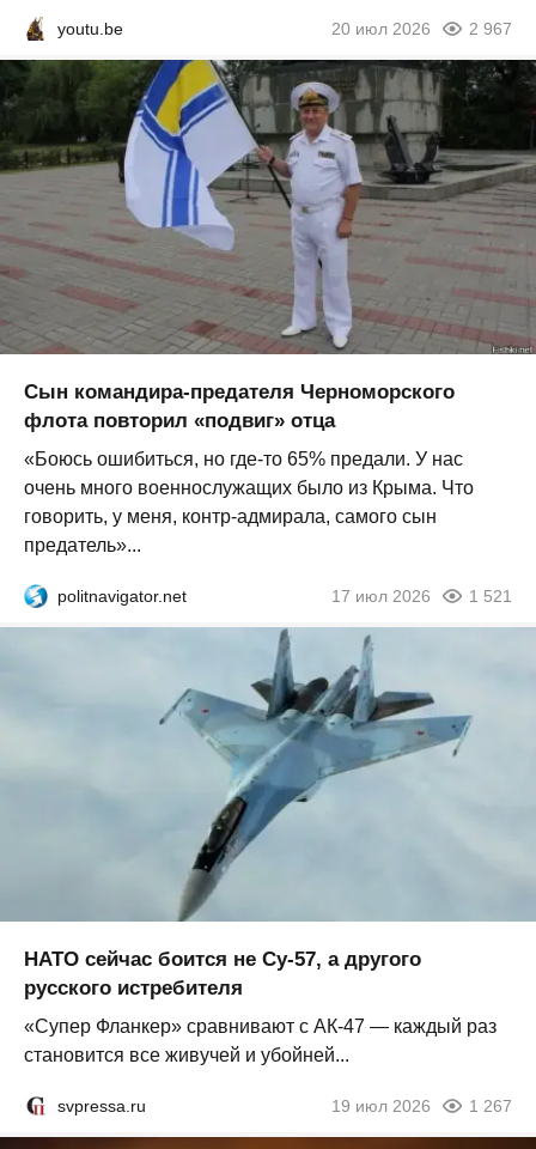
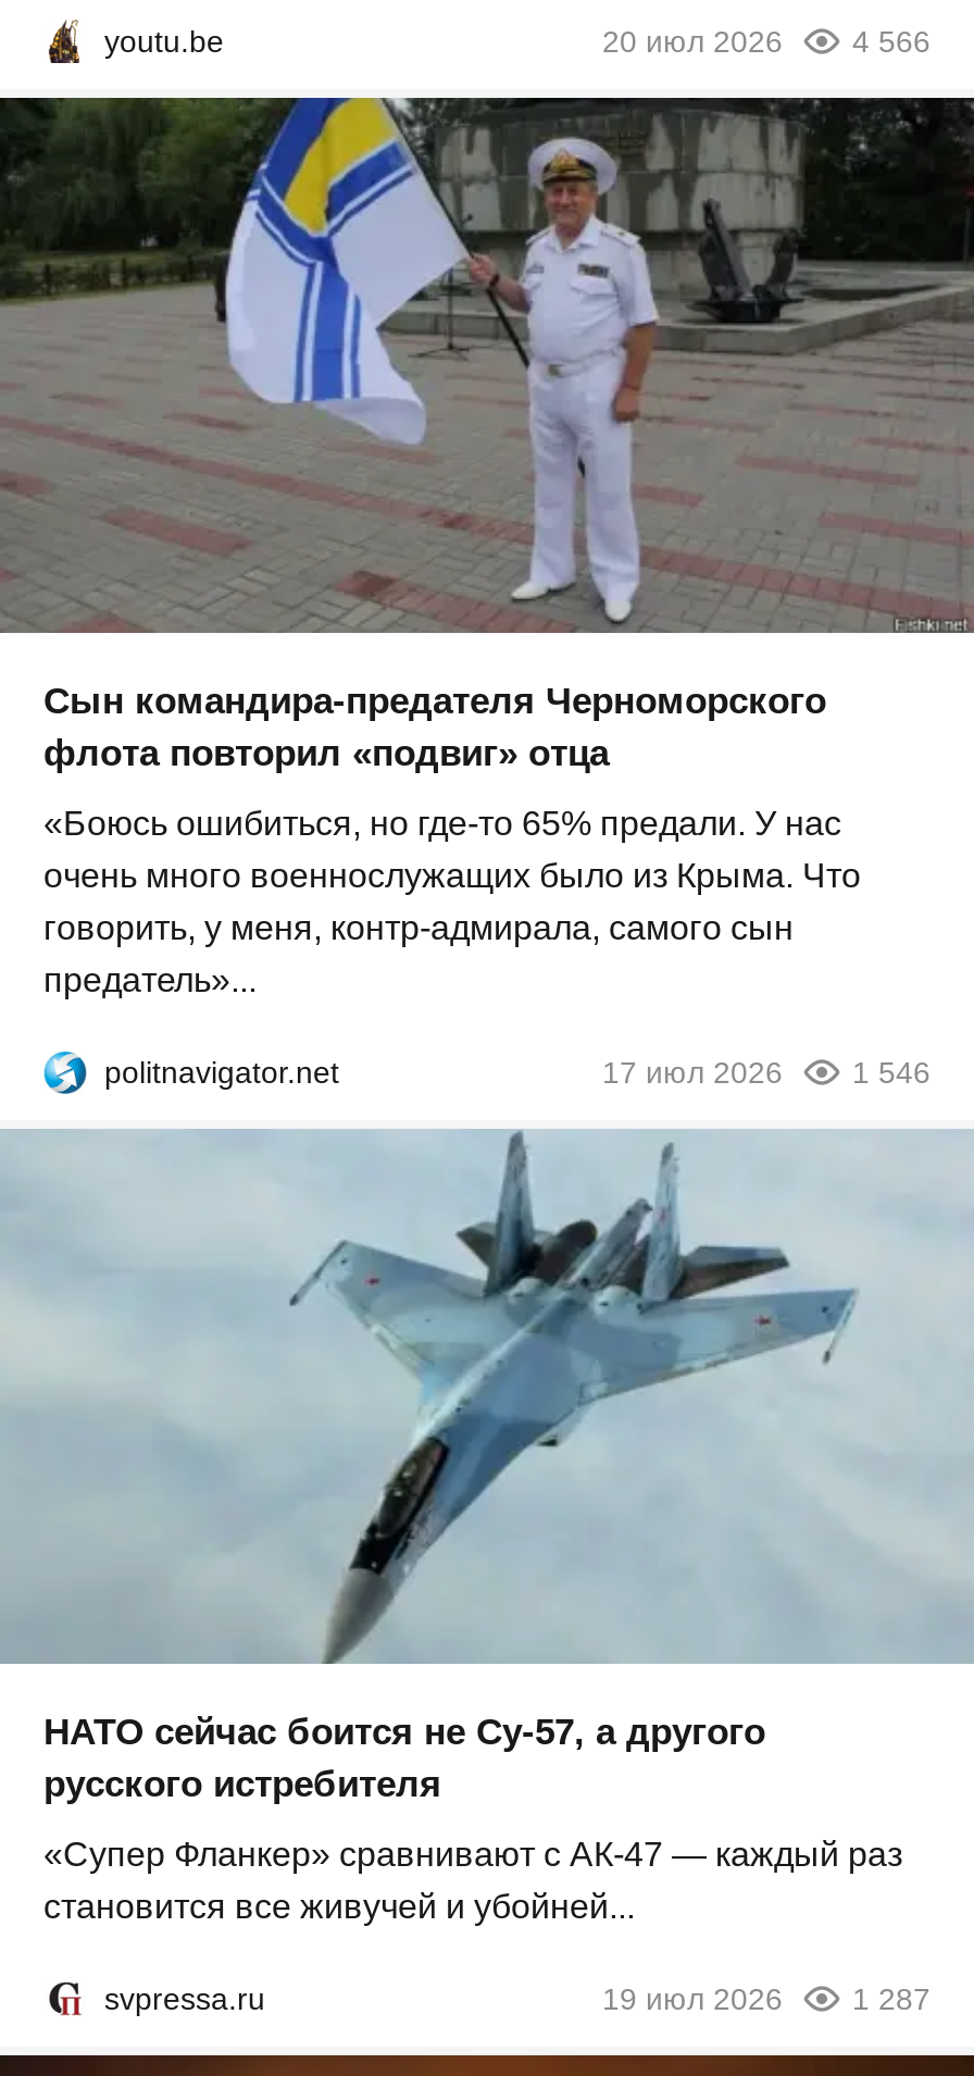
- 20 июл 2026 2 967
+ 20 июл 2026 4 566

- 17 июл 2026 1 521
+ 17 июл 2026 1 546

- 19 июл 2026 1 267
+ 19 июл 2026 1 287
